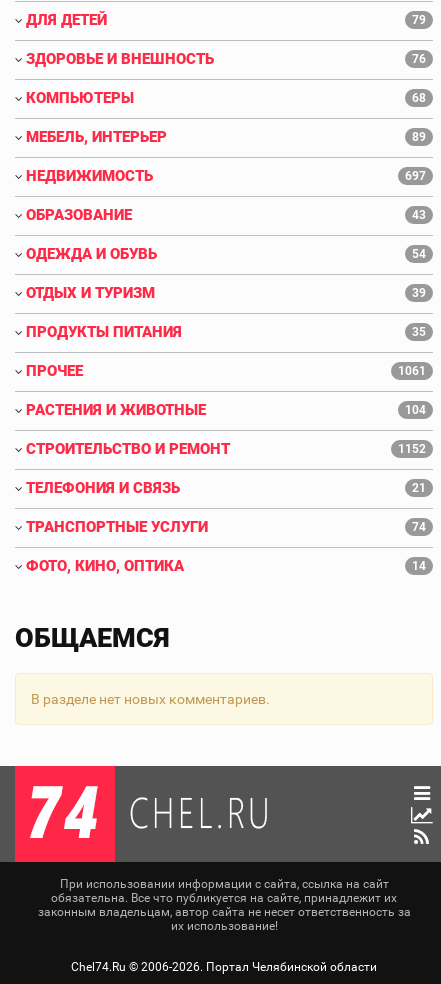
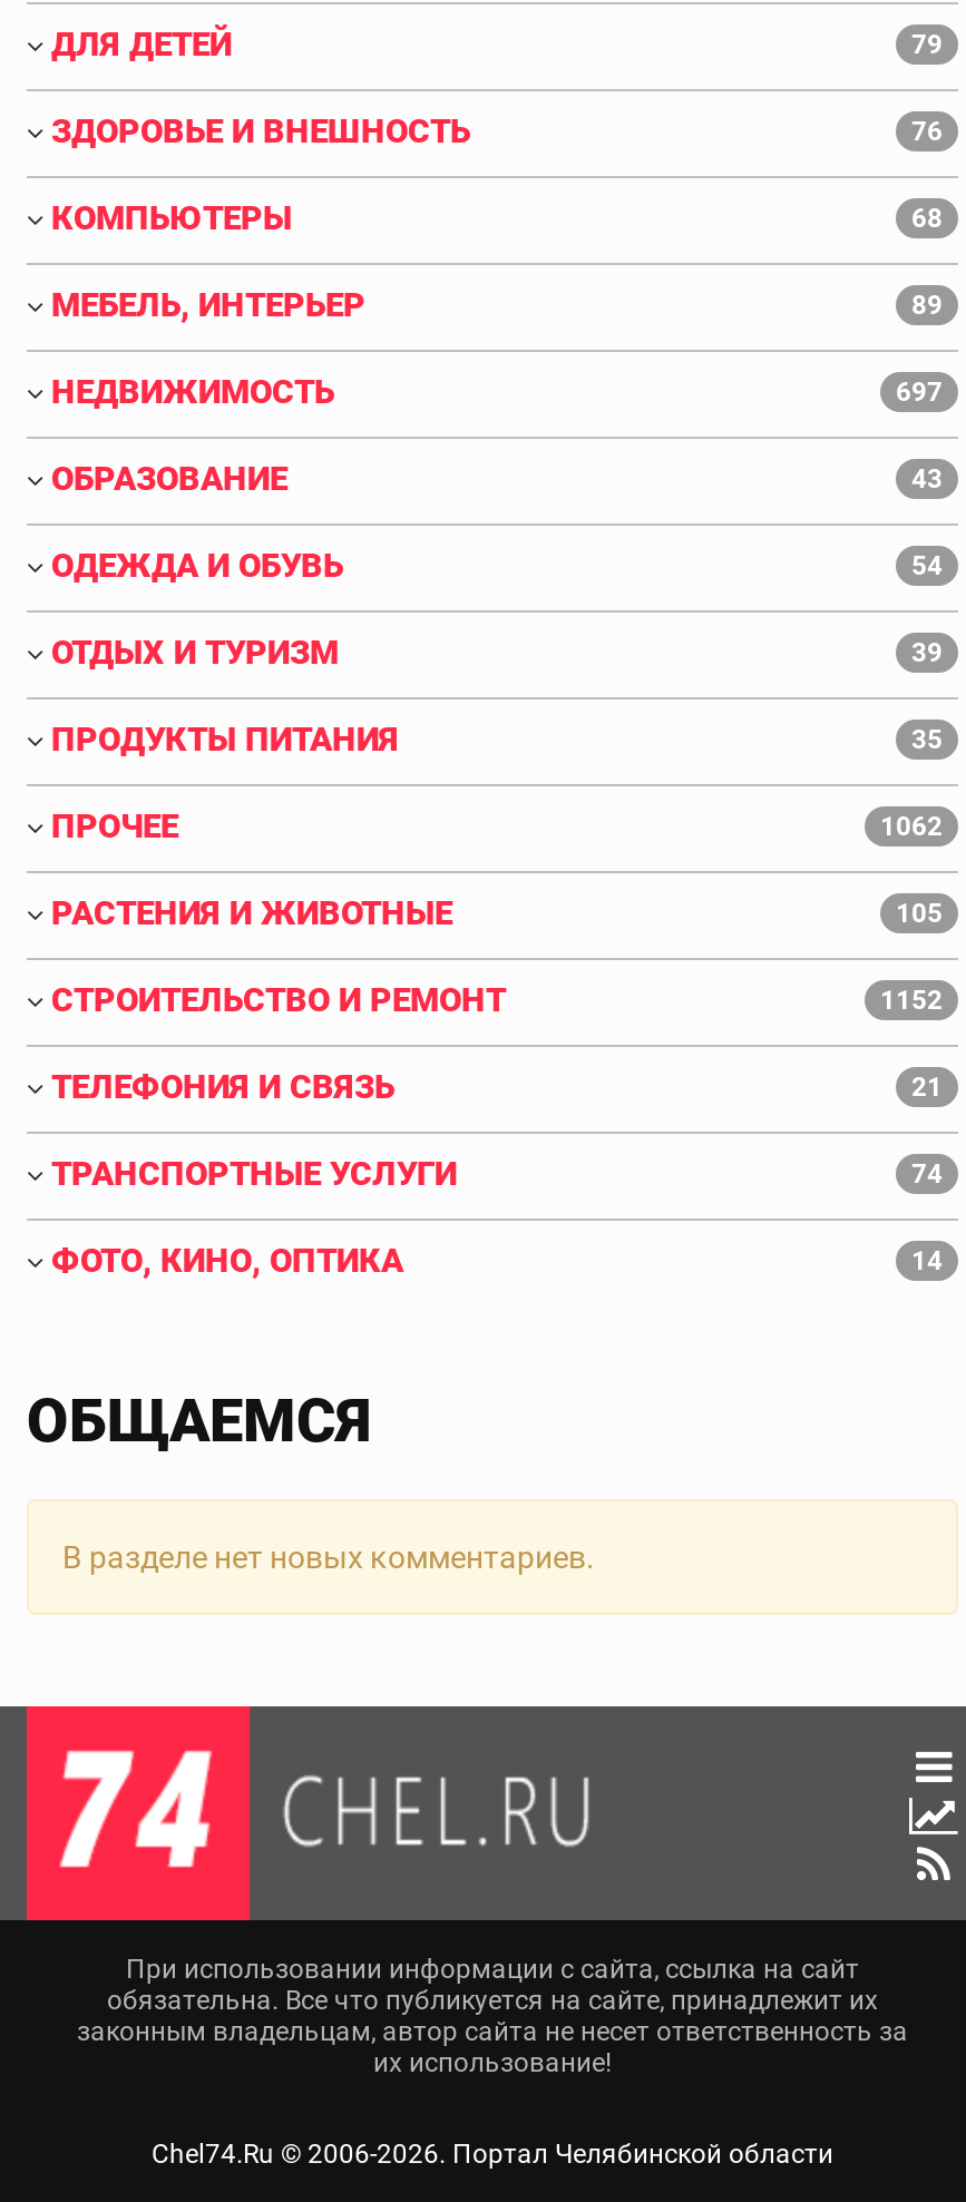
- 1061
+ 1062

- 104
+ 105
